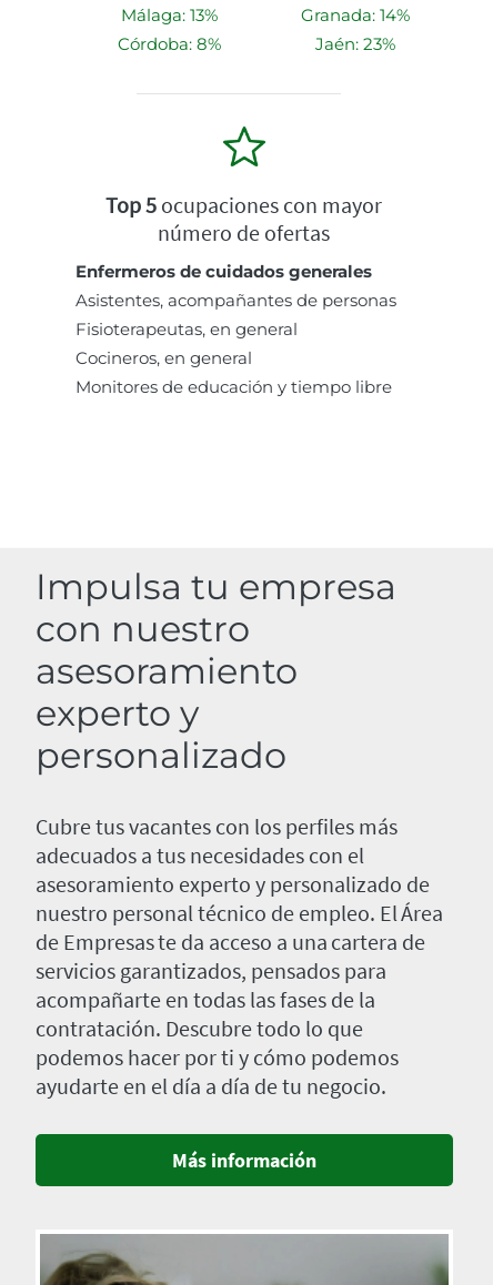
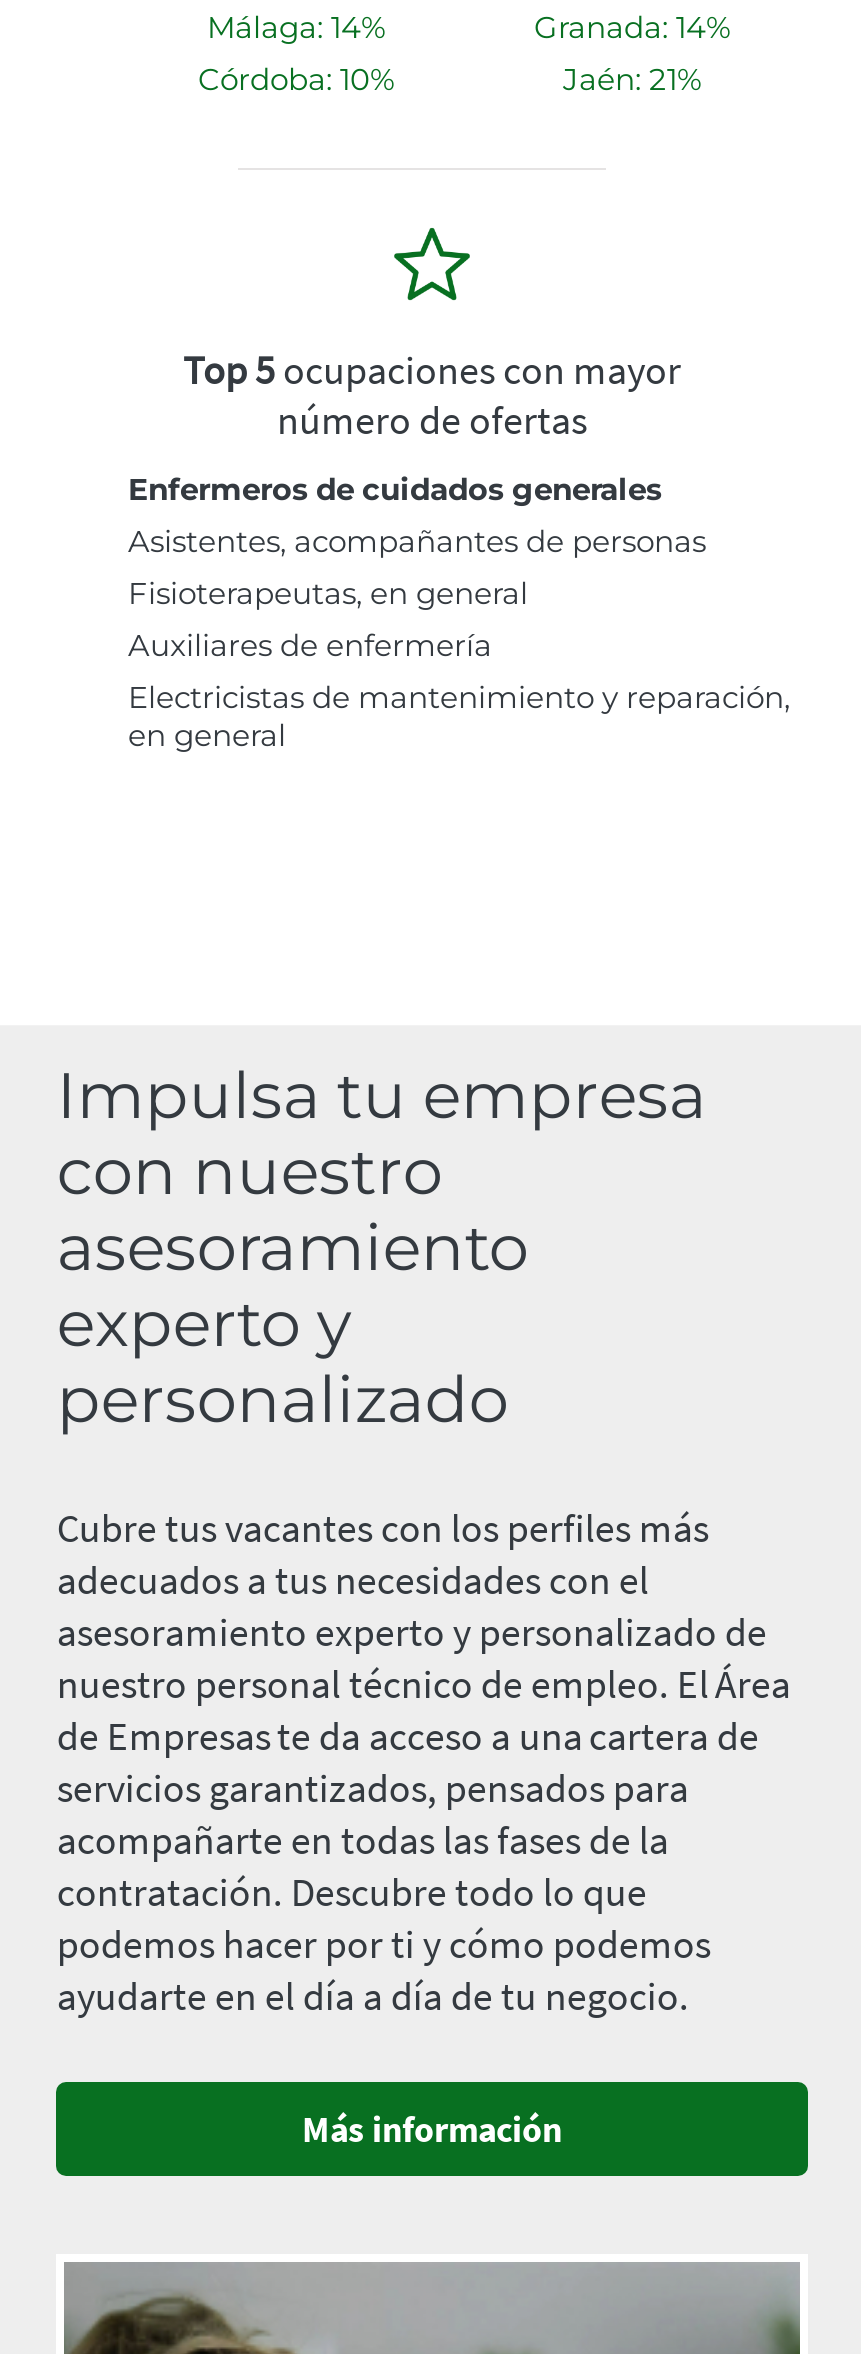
- Málaga: 13%
+ Málaga: 14%

- Córdoba: 8%
+ Córdoba: 10%

- Jaén: 23%
+ Jaén: 21%

- Cocineros, en general
- Monitores de educación y tiempo libre
+ Auxiliares de enfermería
+ Electricistas de mantenimiento y reparación,
+ en general
